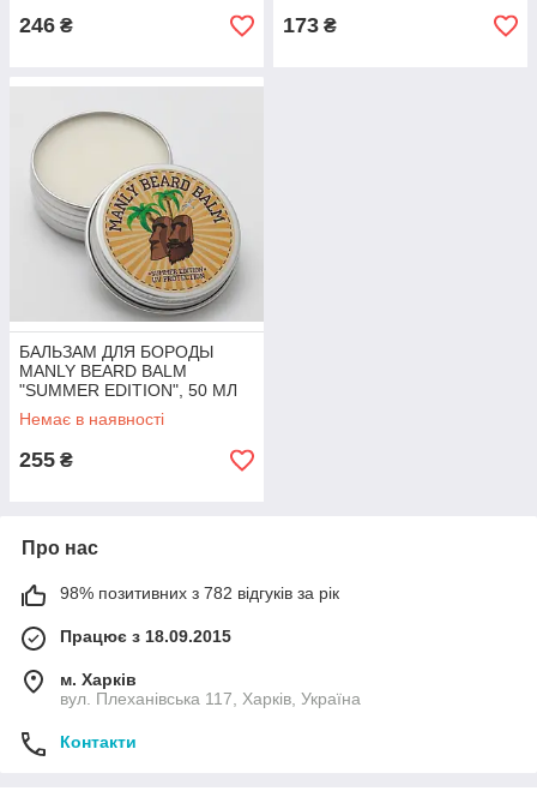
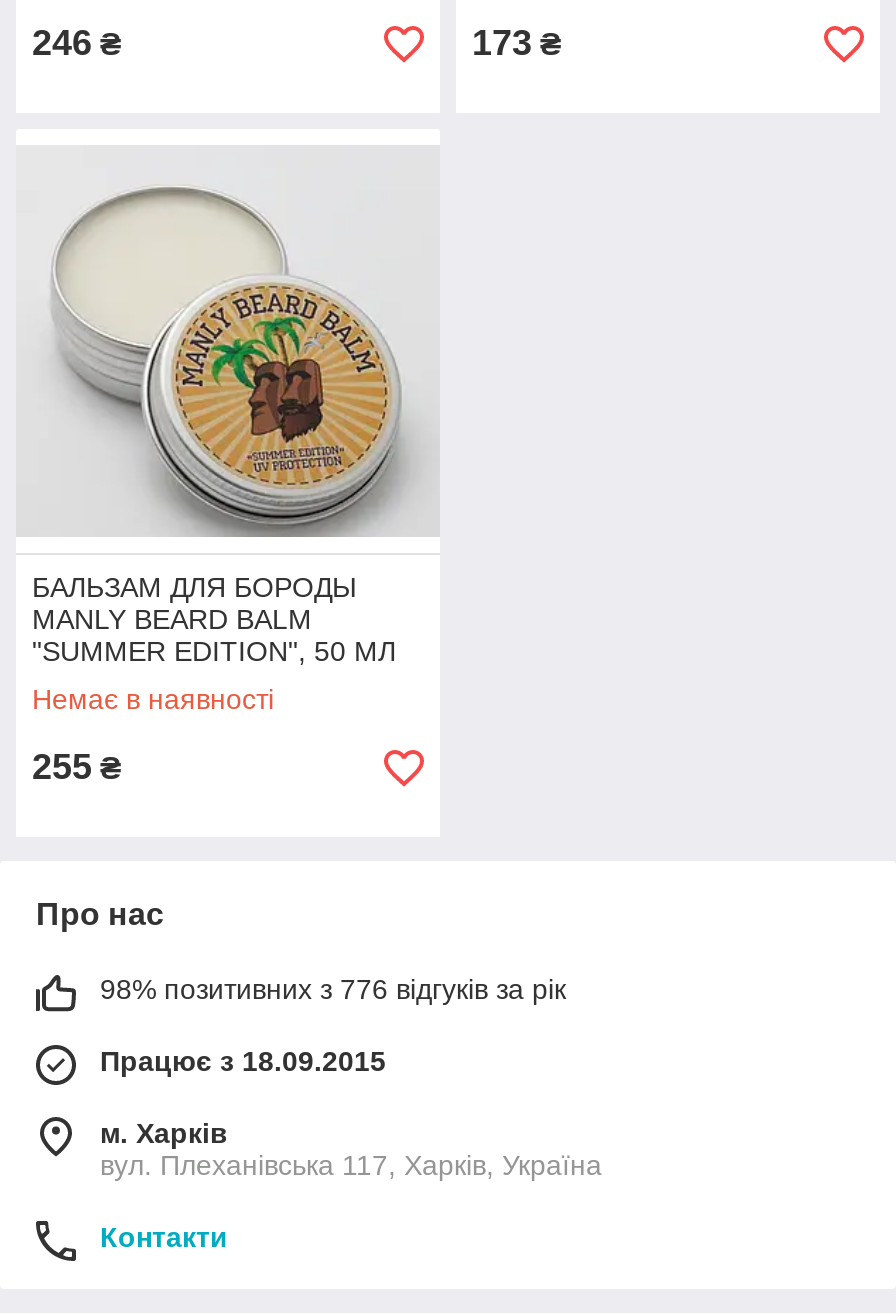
- 98% позитивних з 782 відгуків за рік
+ 98% позитивних з 776 відгуків за рік
